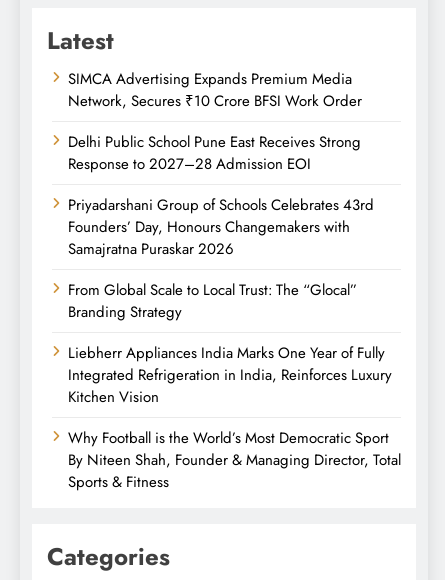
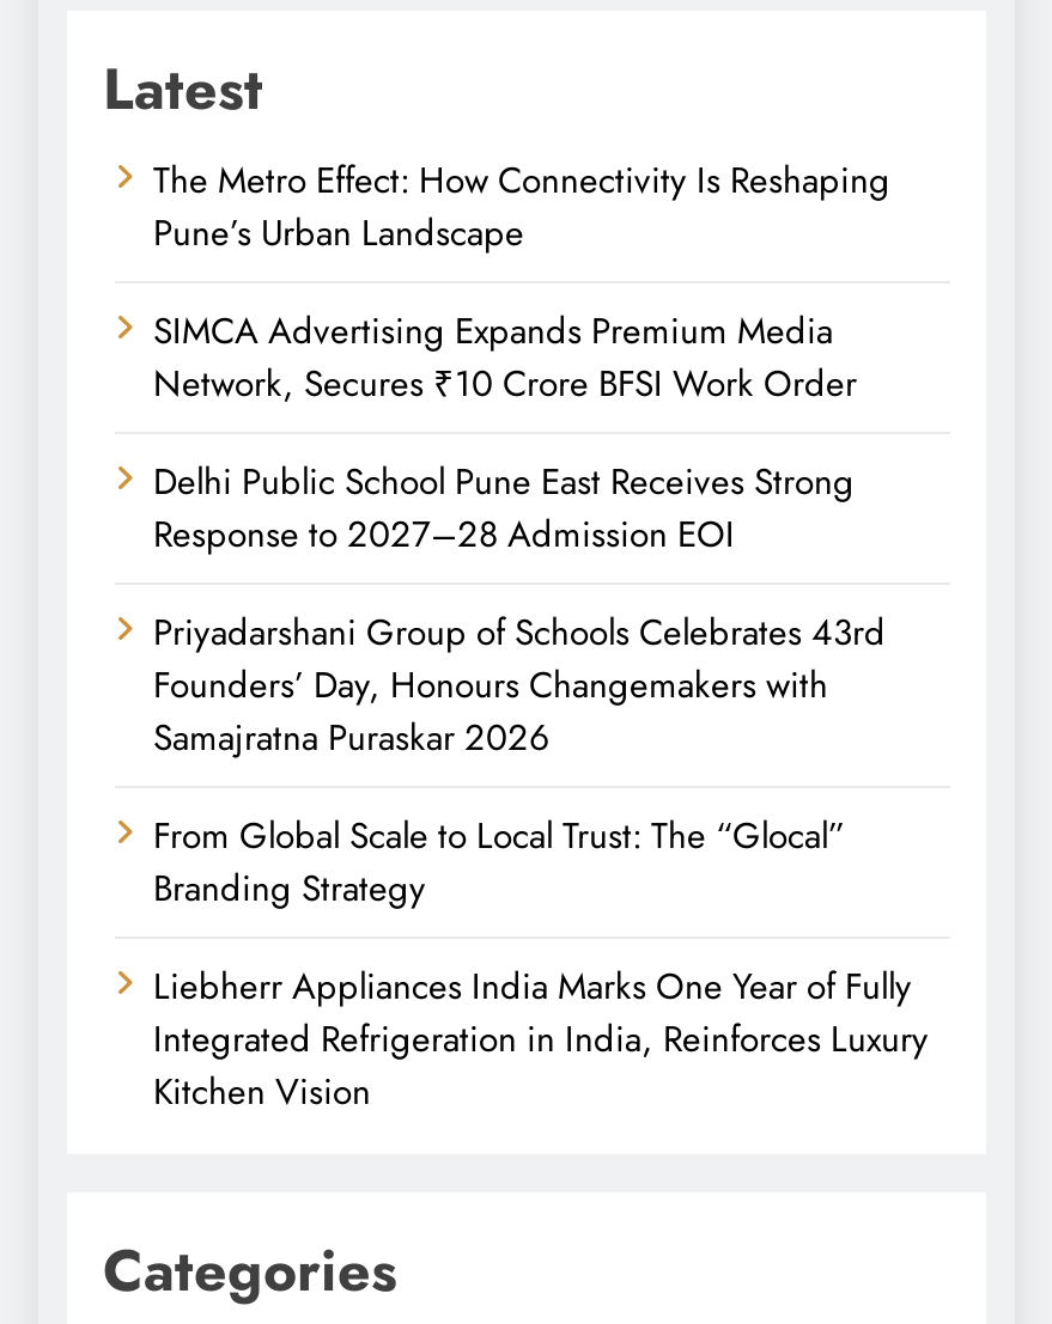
+ The Metro Effect: How Connectivity Is Reshaping
+ Pune’s Urban Landscape

moved down: SIMCA Advertising Expands Premium Media | Network, Secures ₹10 Crore BFSI Work Order | Delhi Public School Pune East Receives Strong | ... | Integrated Refrigeration in India, Reinforces Luxury | Kitchen Vision

- Why Football is the World’s Most Democratic Sport
- By Niteen Shah, Founder & Managing Director, Total
- Sports & Fitness
